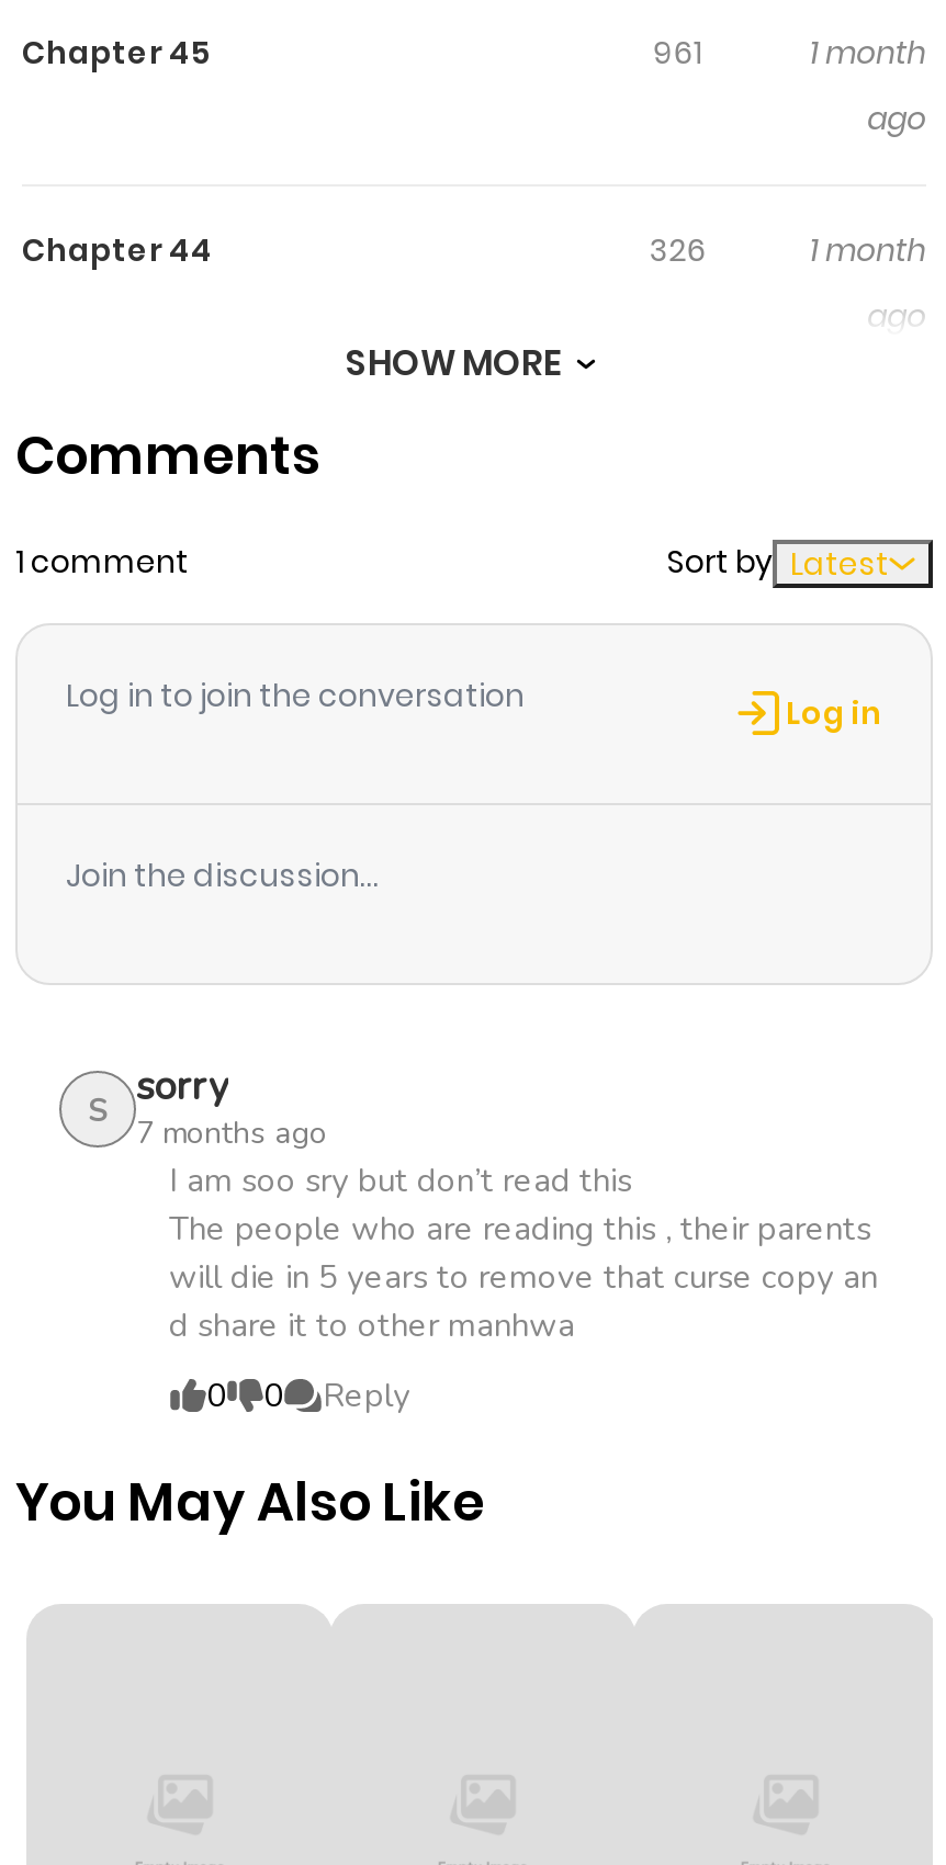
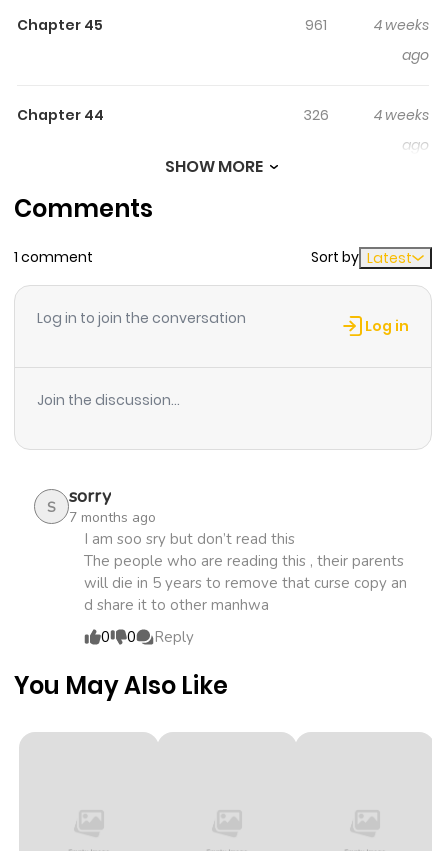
- 1 month
+ 4 weeks

- 1 month
+ 4 weeks
